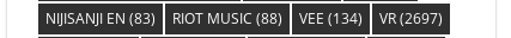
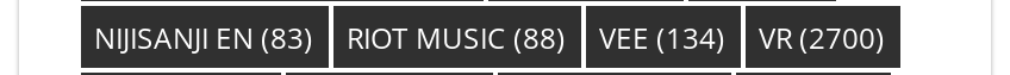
- NIJISANJI EN (83) RIOT MUSIC (88) VEE (134) VR (2697)
+ NIJISANJI EN (83) RIOT MUSIC (88) VEE (134) VR (2700)
